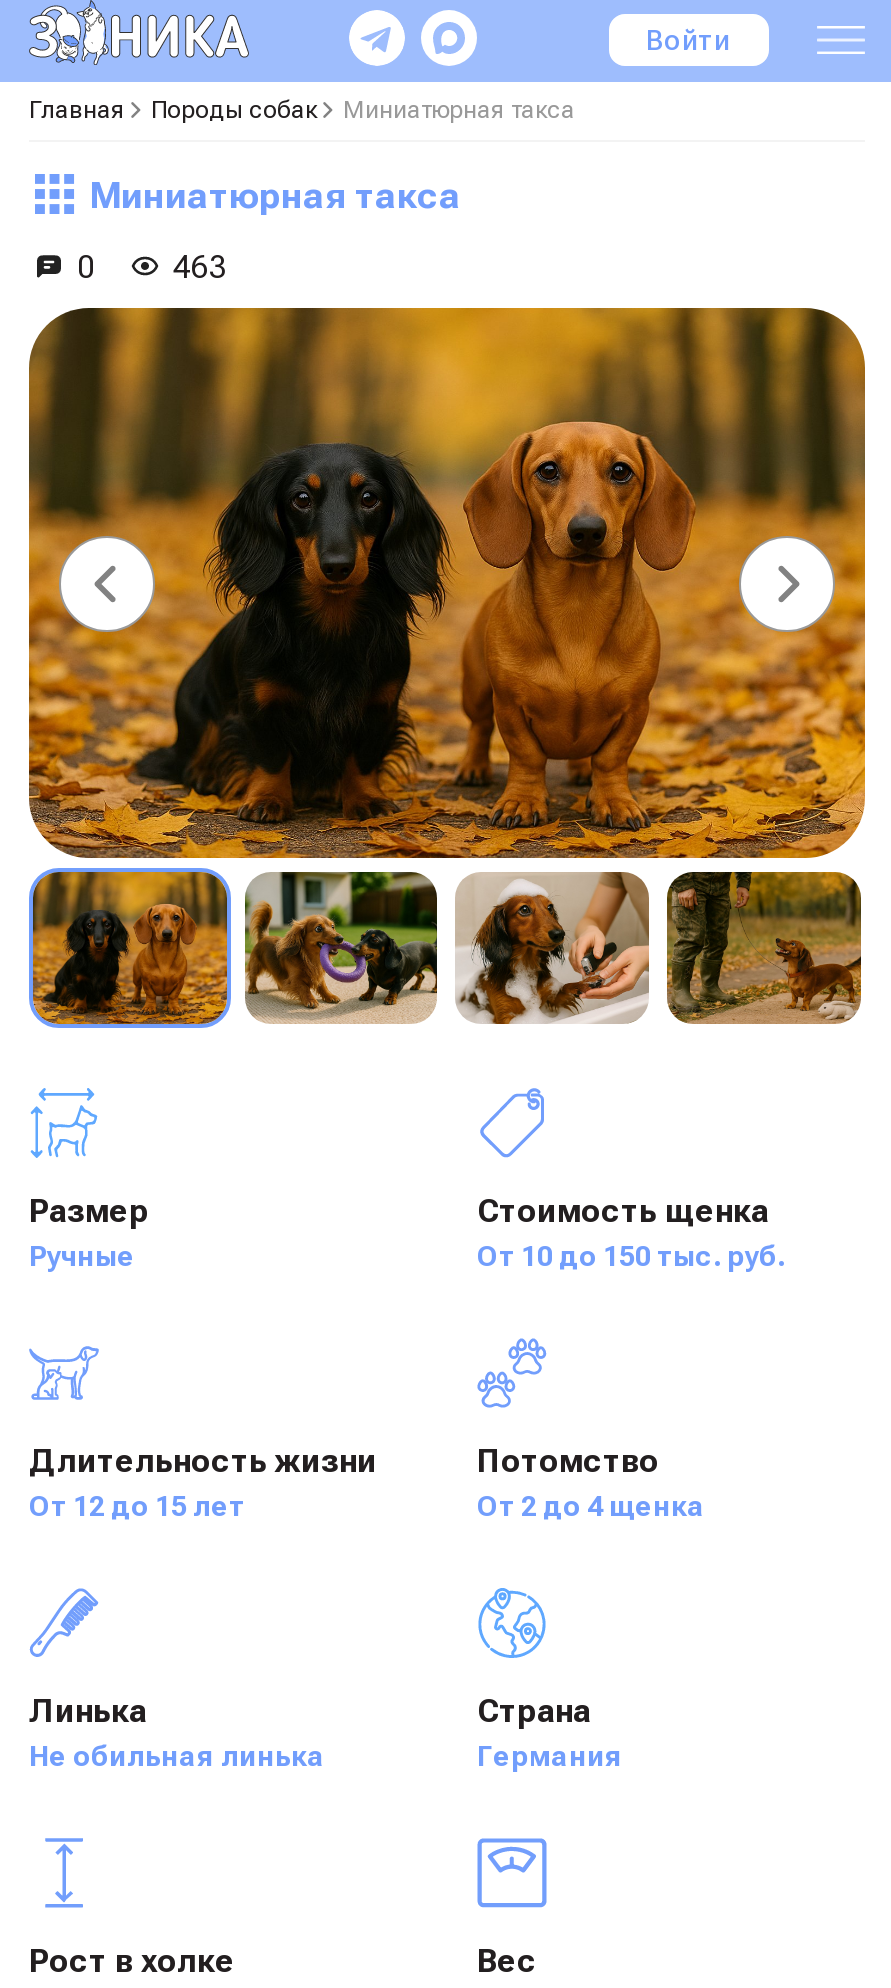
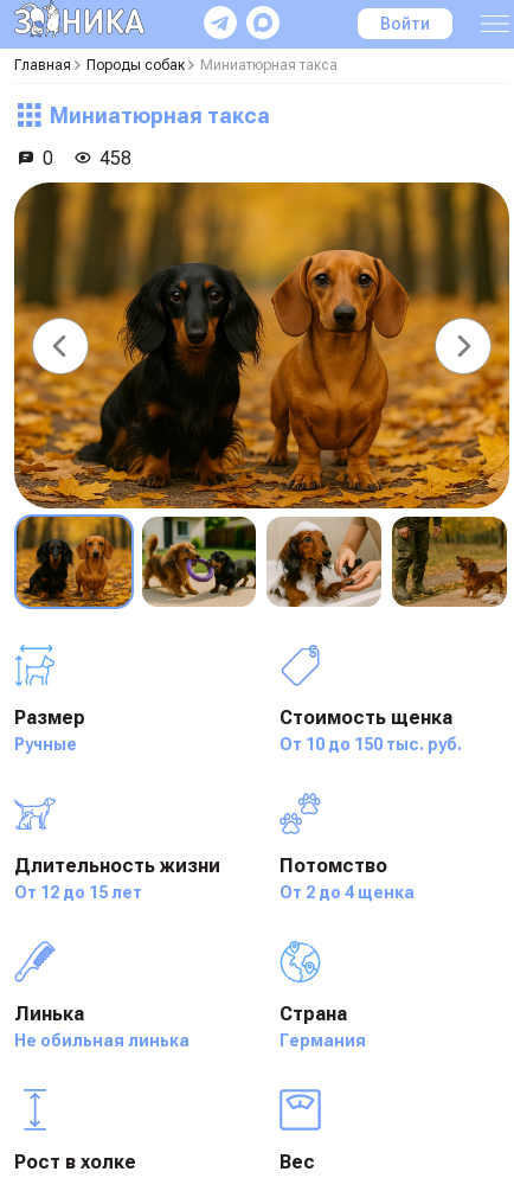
- 463
+ 458
